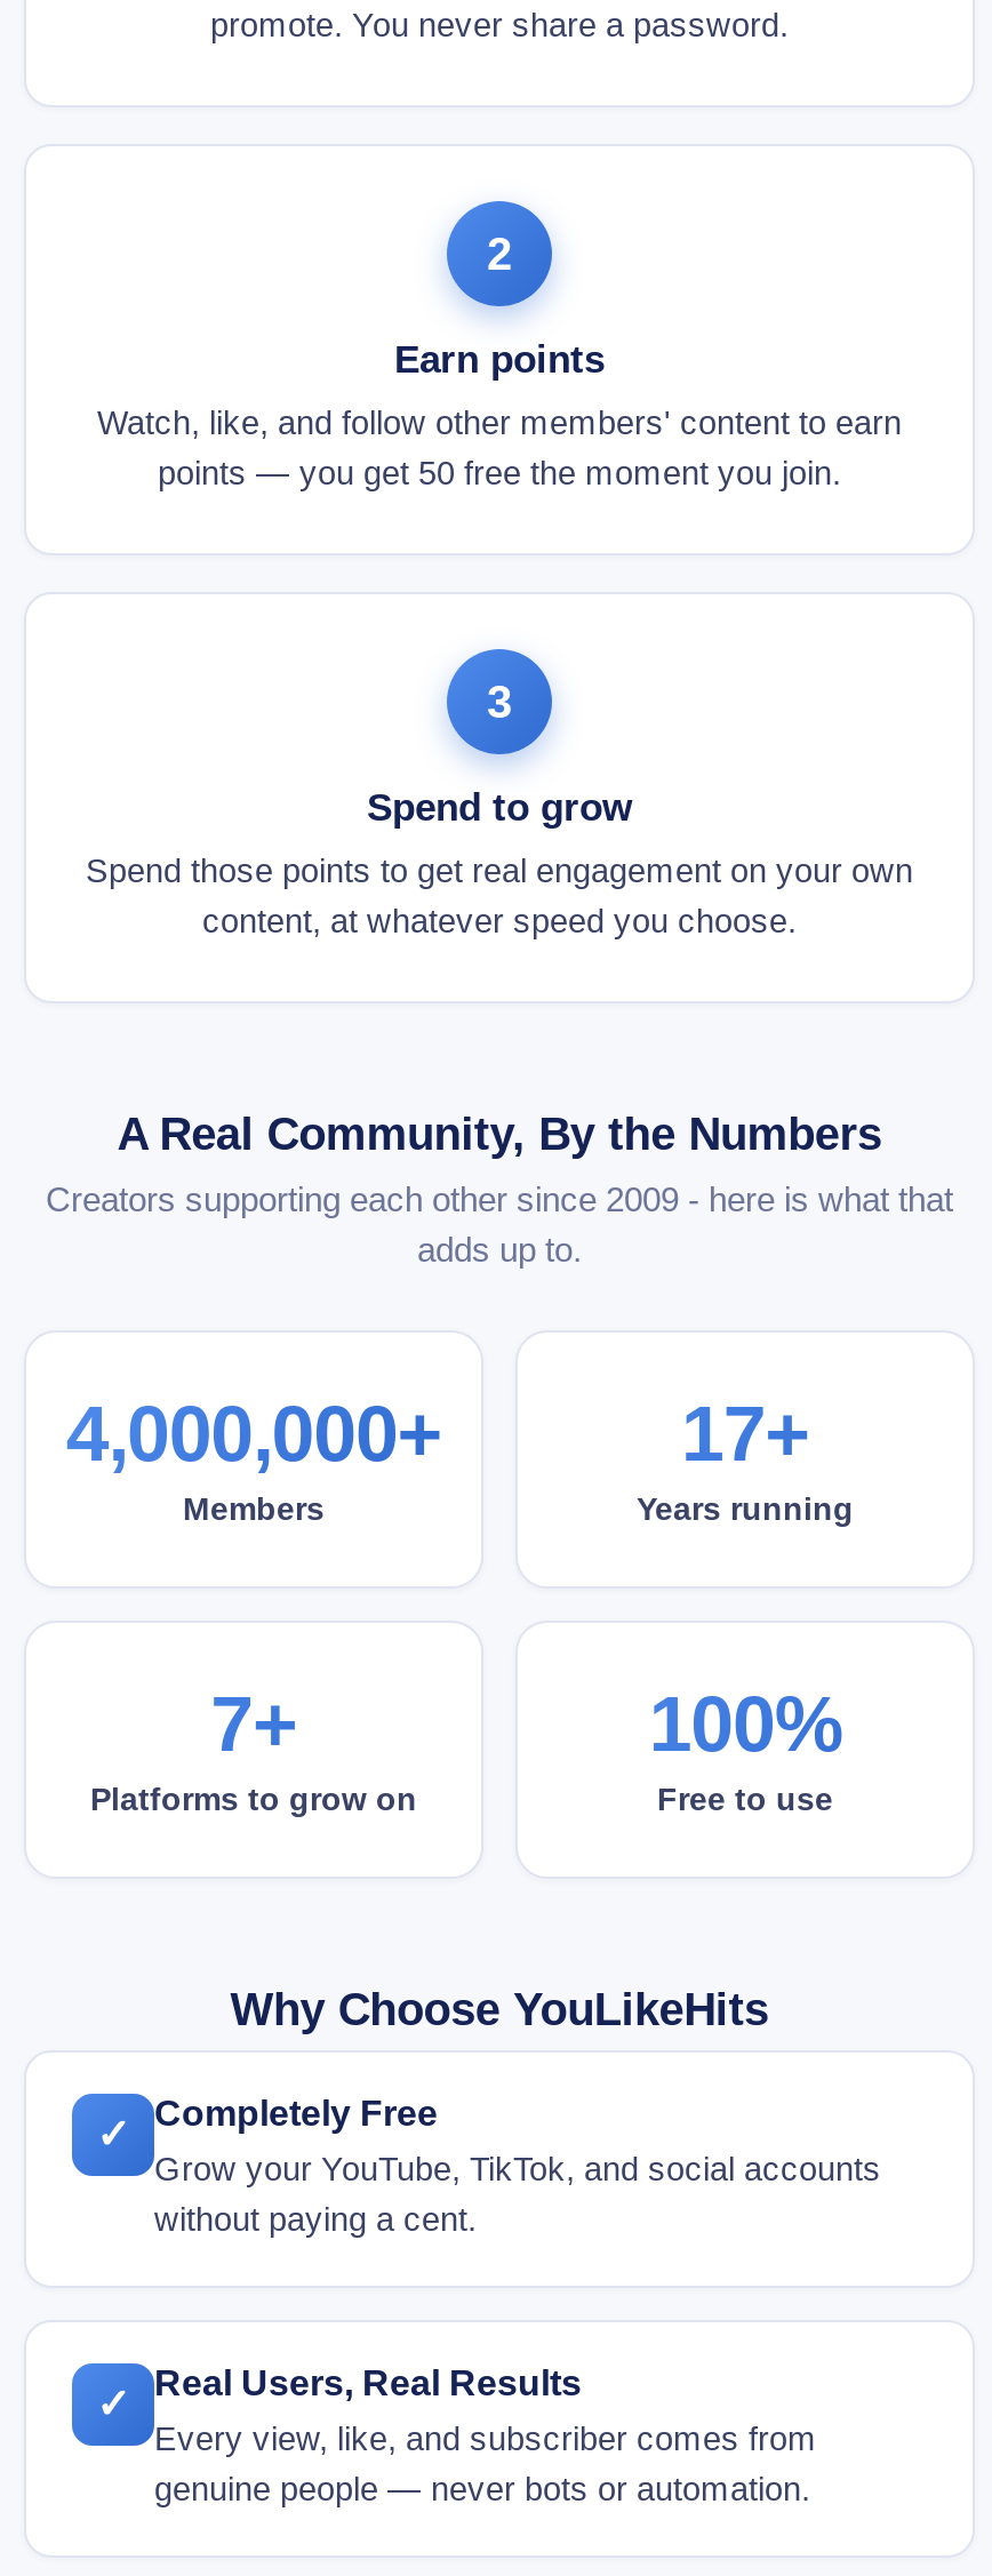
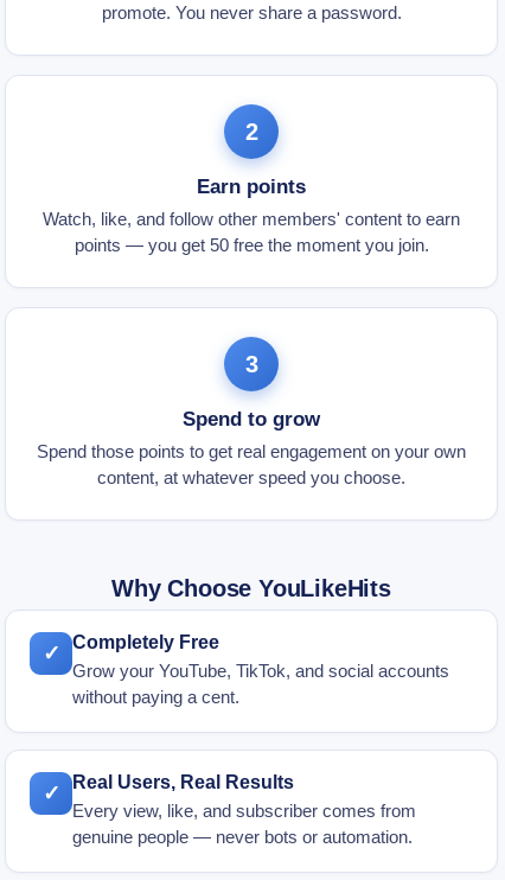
- A Real Community, By the Numbers
- Creators supporting each other since 2009 - here is what that
- adds up to.
- 4,000,000+
- Members

- 17+
- Years running
- 7+
- Platforms to grow on

- 100%
- Free to use
